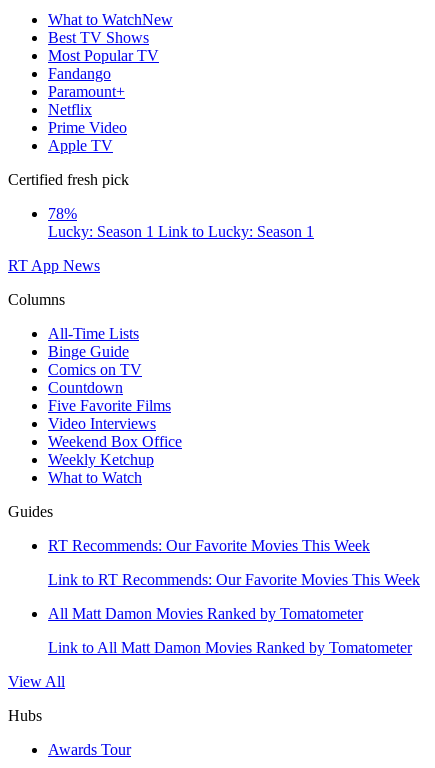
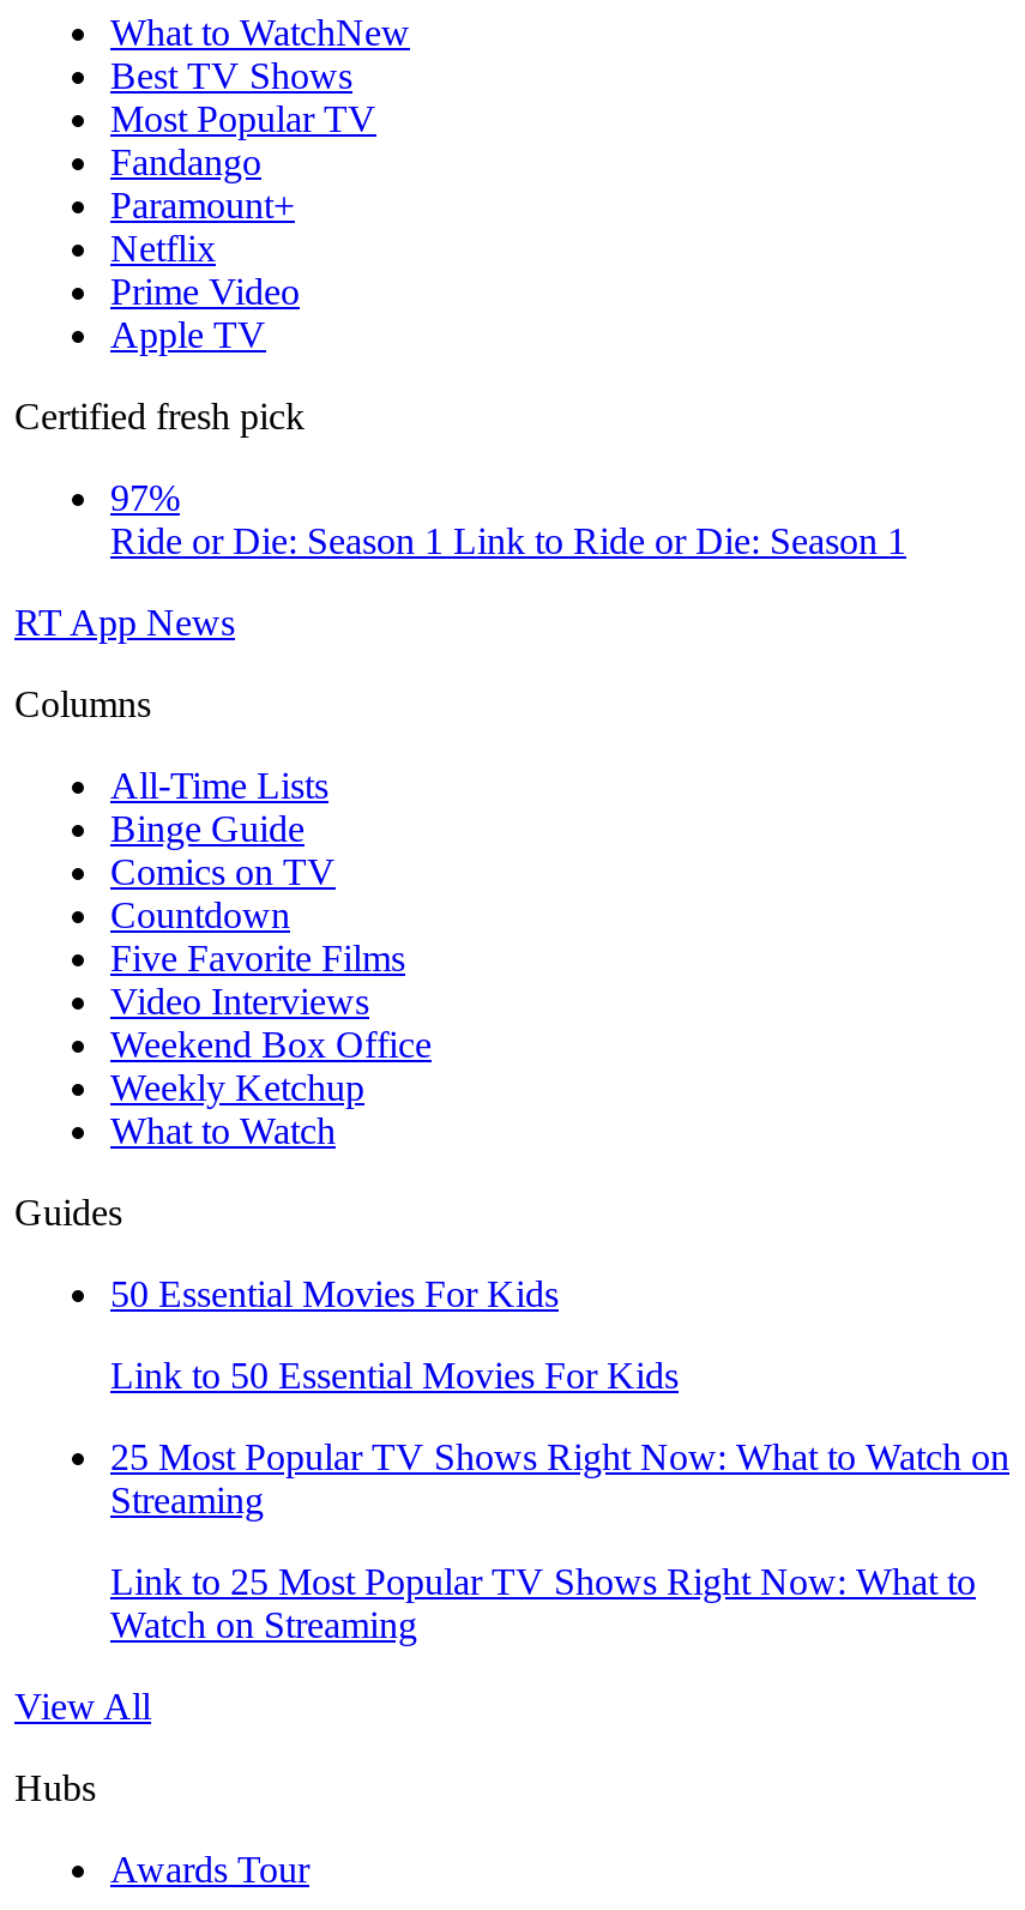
- 78%
- Lucky: Season 1 Link to Lucky: Season 1
+ 97%
+ Ride or Die: Season 1 Link to Ride or Die: Season 1

- RT Recommends: Our Favorite Movies This Week
+ 50 Essential Movies For Kids

- Link to RT Recommends: Our Favorite Movies This Week
+ Link to 50 Essential Movies For Kids

- All Matt Damon Movies Ranked by Tomatometer
+ 25 Most Popular TV Shows Right Now: What to Watch on
+ Streaming

- Link to All Matt Damon Movies Ranked by Tomatometer
+ Link to 25 Most Popular TV Shows Right Now: What to
+ Watch on Streaming
